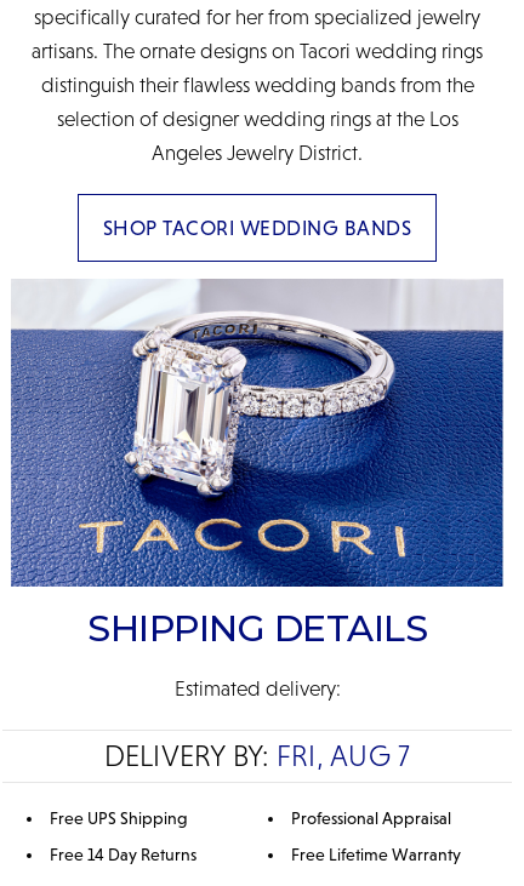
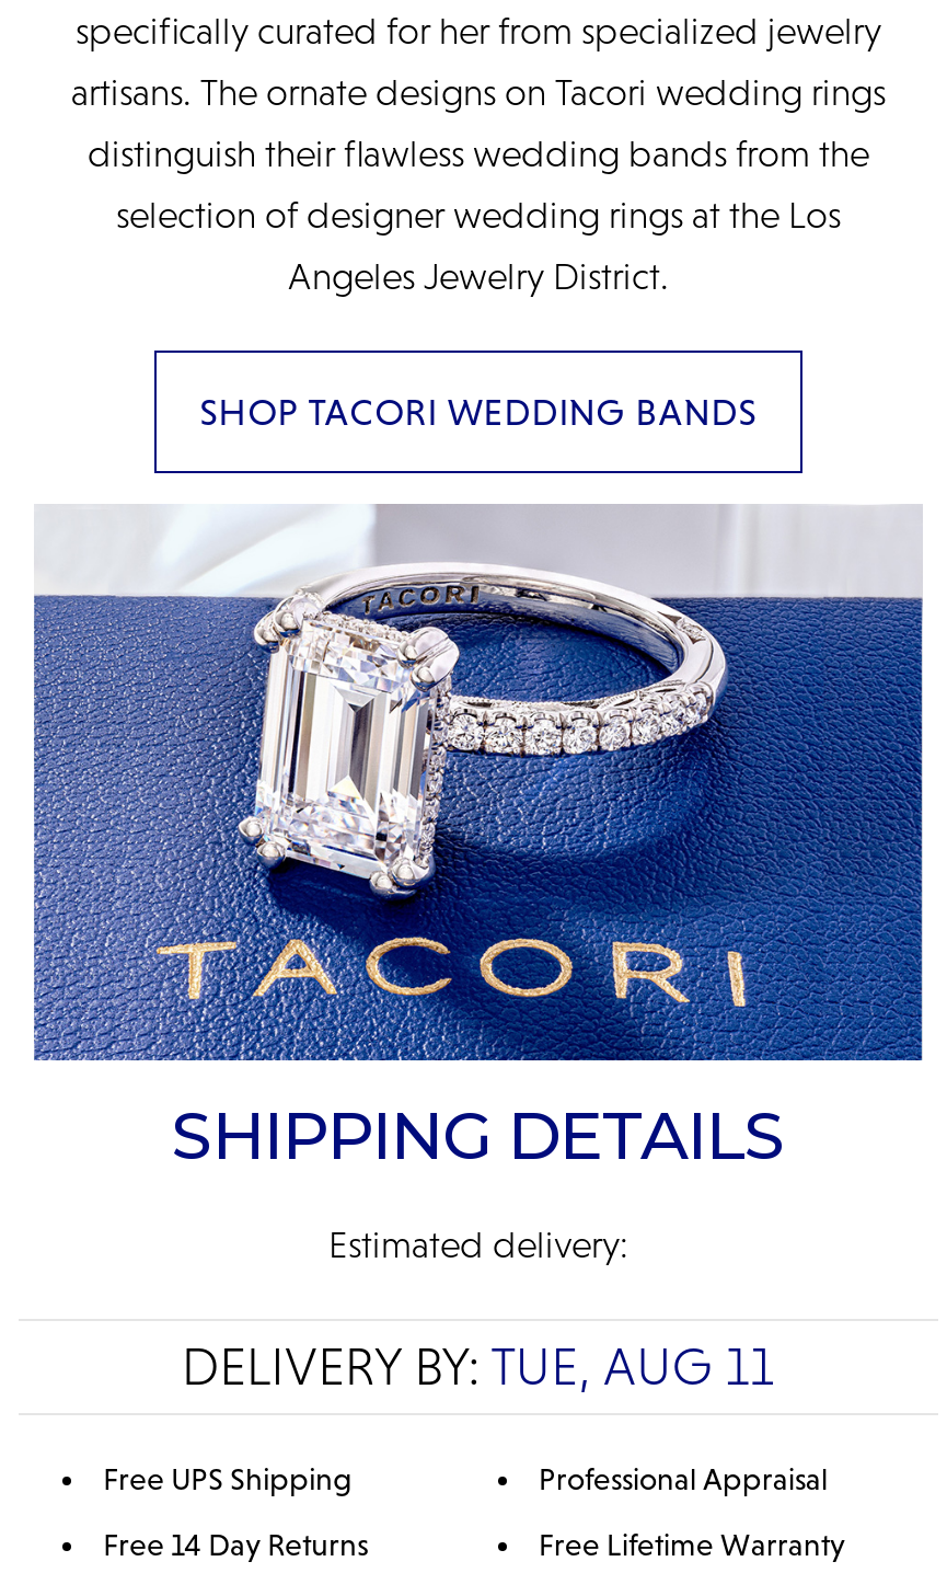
- DELIVERY BY: FRI, AUG 7
+ DELIVERY BY: TUE, AUG 11
